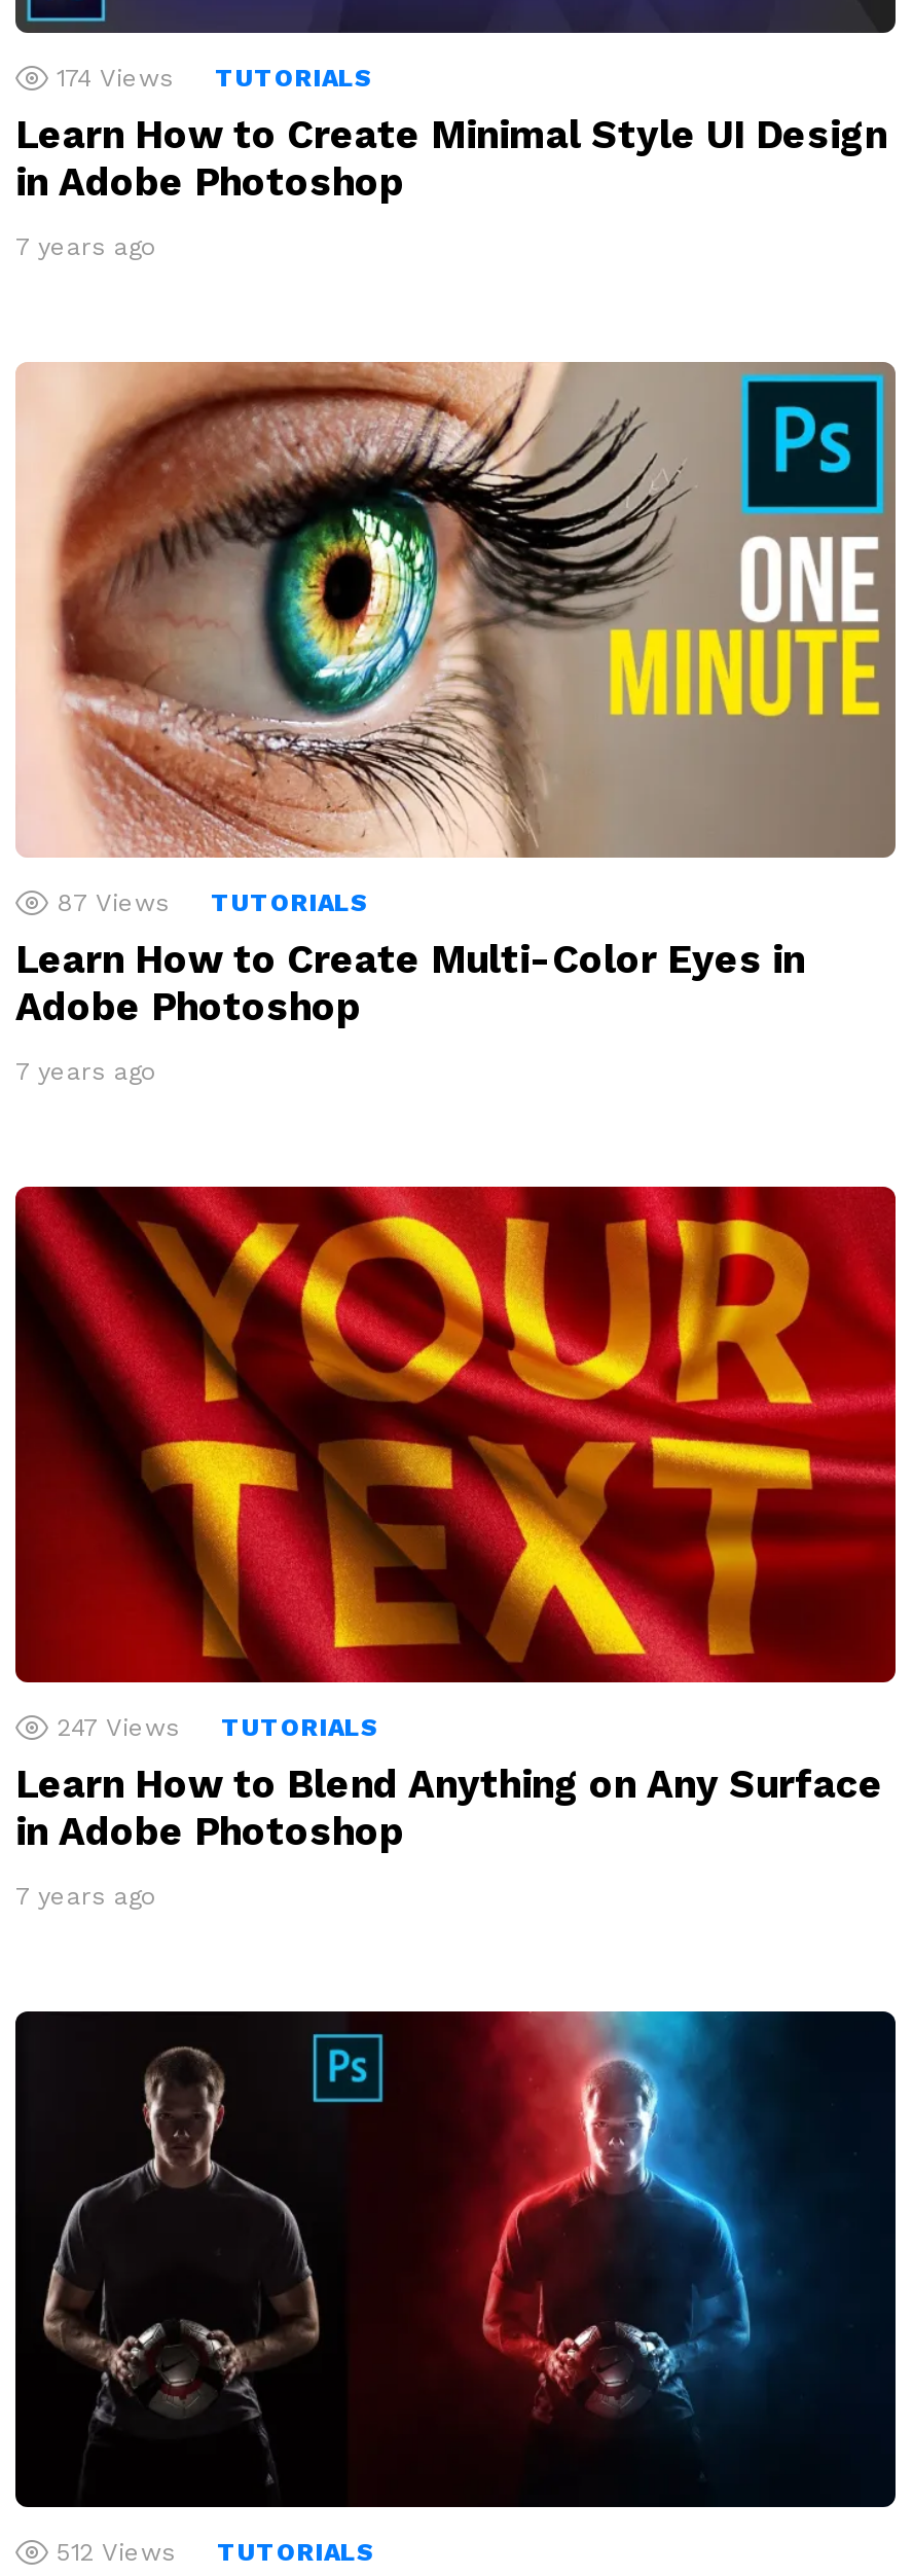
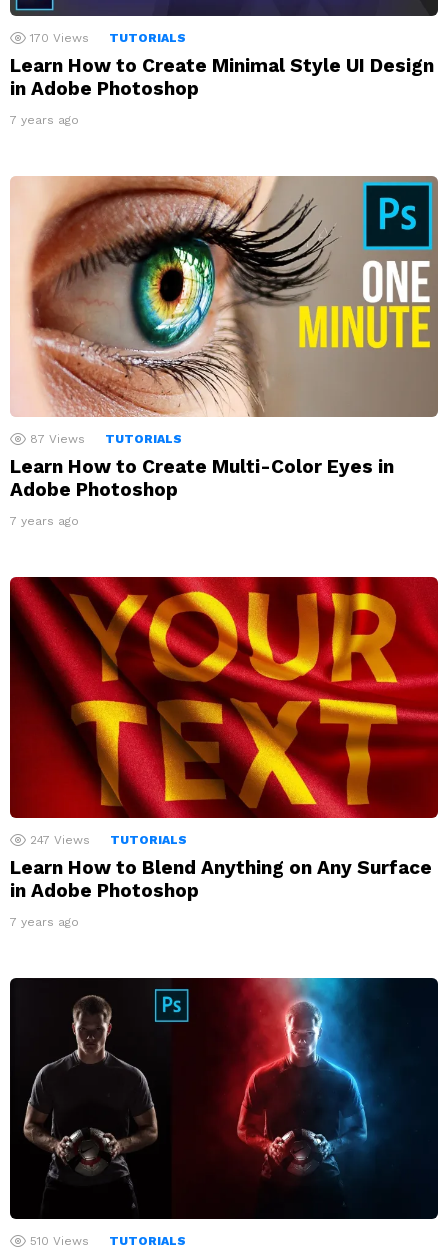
- 174 Views TUTORIALS
+ 170 Views TUTORIALS

- 512 Views TUTORIALS
+ 510 Views TUTORIALS
